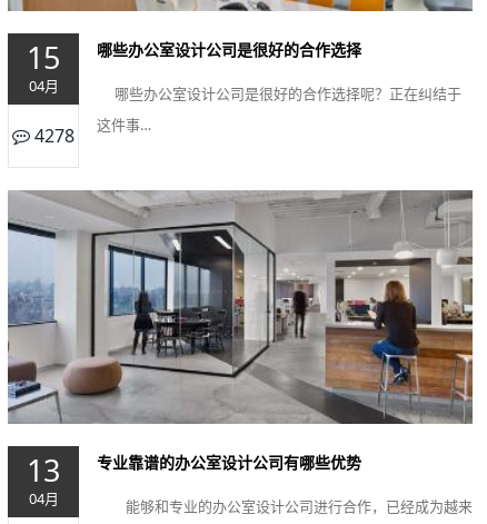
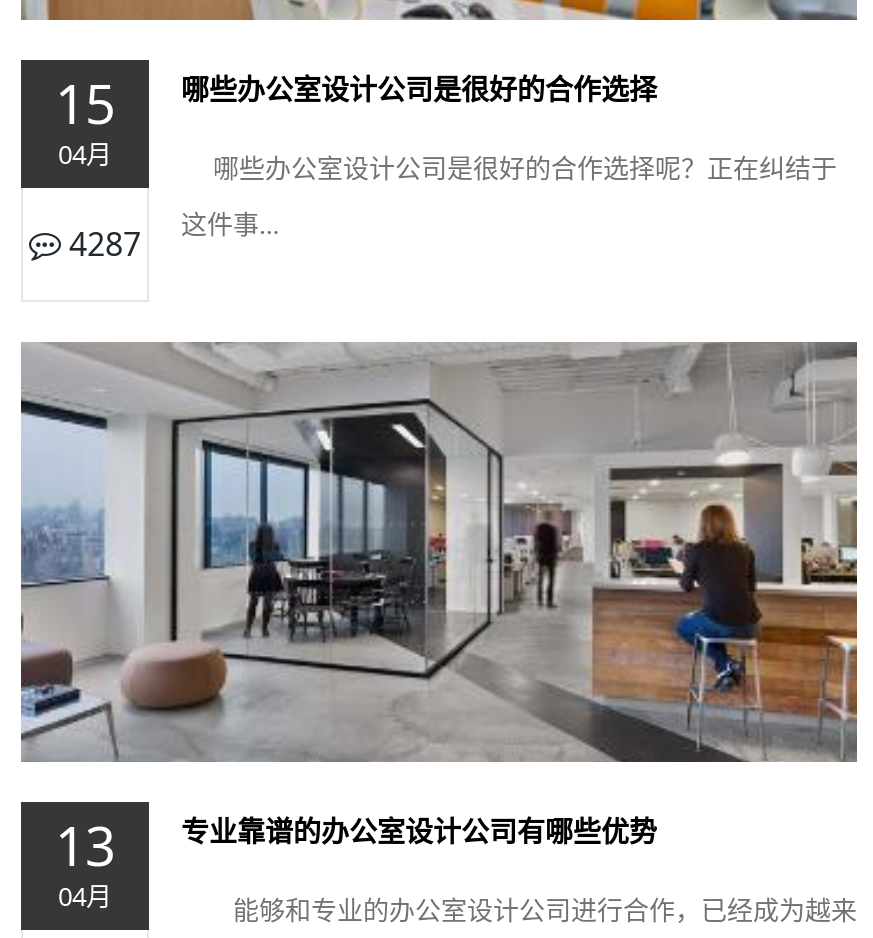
- 4278 这件事…
+ 4287 这件事…
